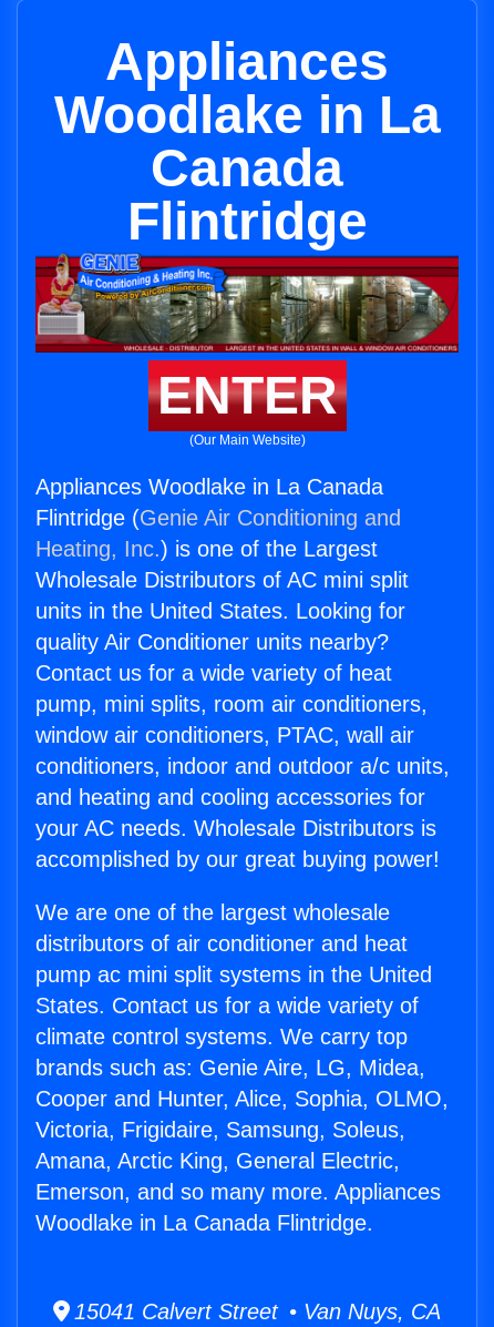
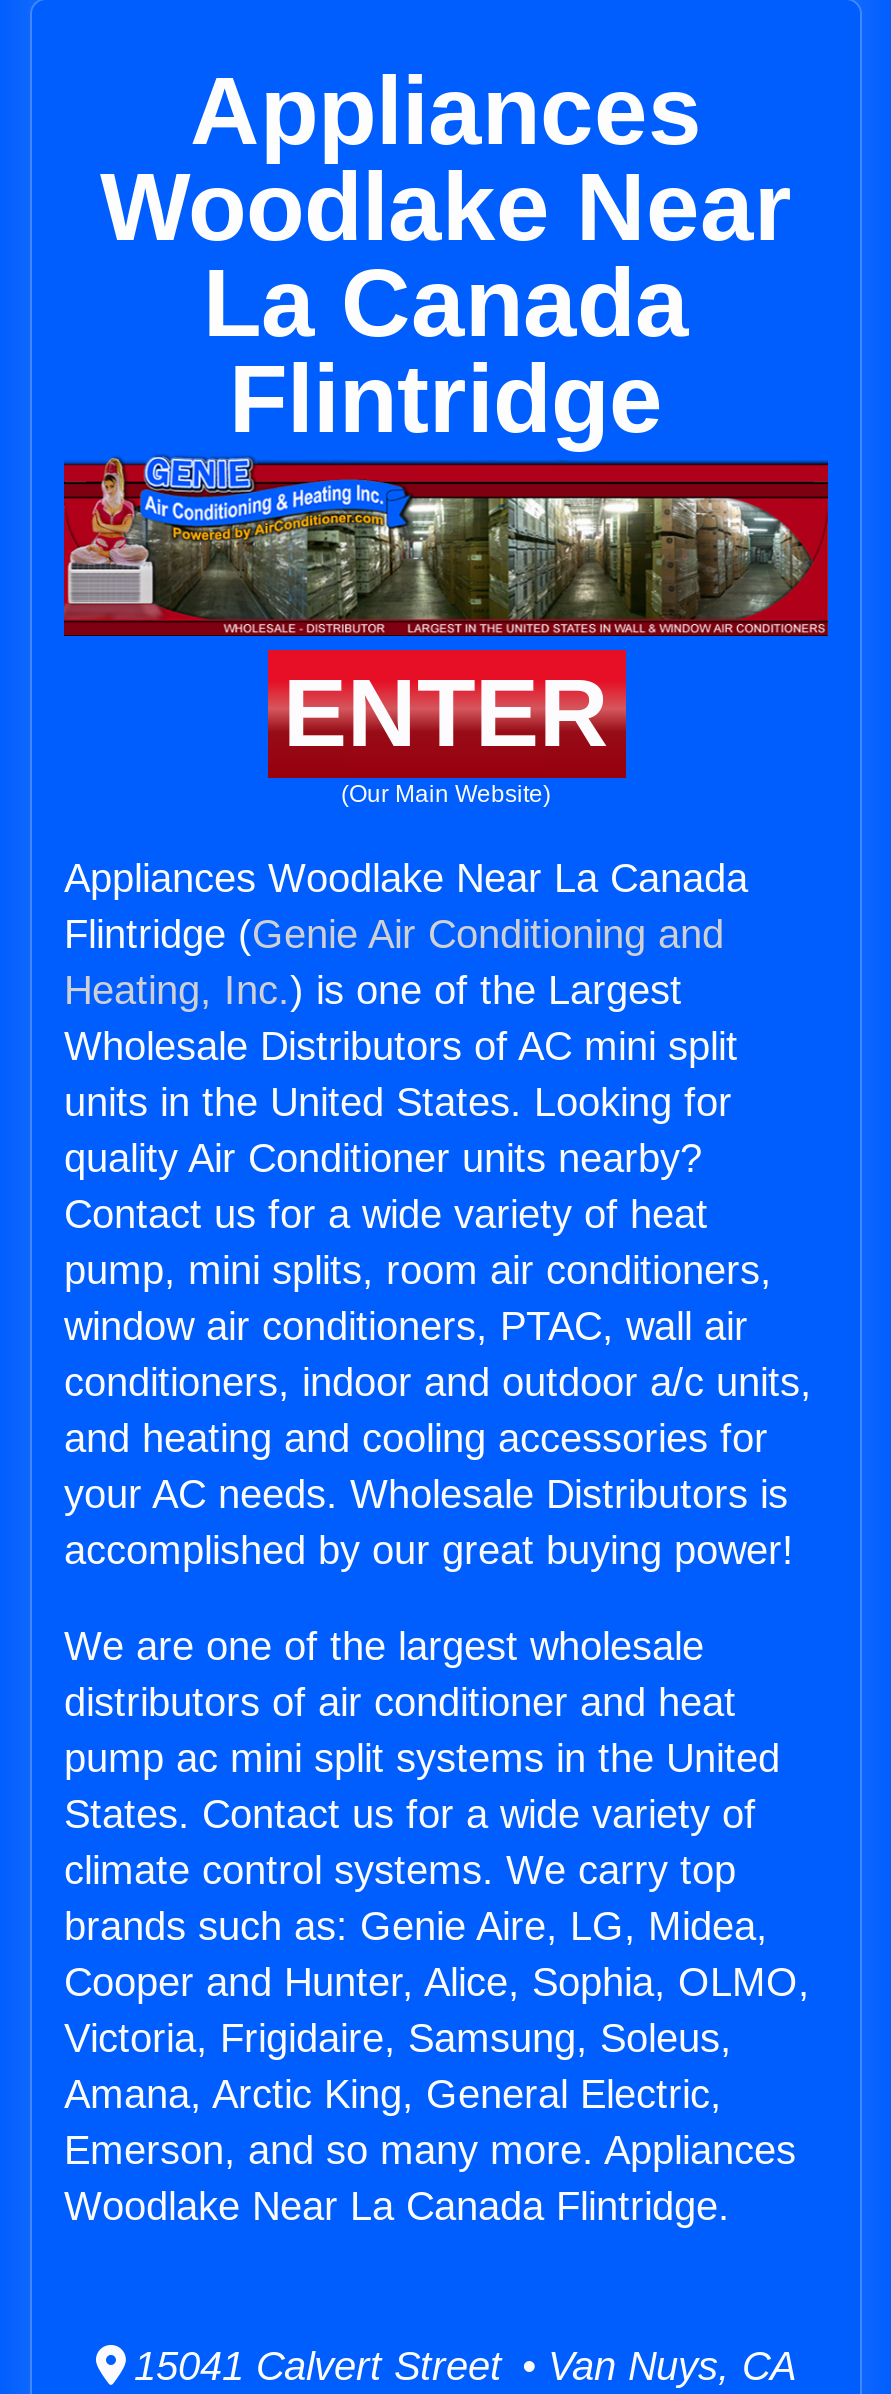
- Woodlake in La
- Canada
+ Woodlake Near
+ La Canada

- Appliances Woodlake in La Canada
+ Appliances Woodlake Near La Canada

- Woodlake in La Canada Flintridge.
+ Woodlake Near La Canada Flintridge.
